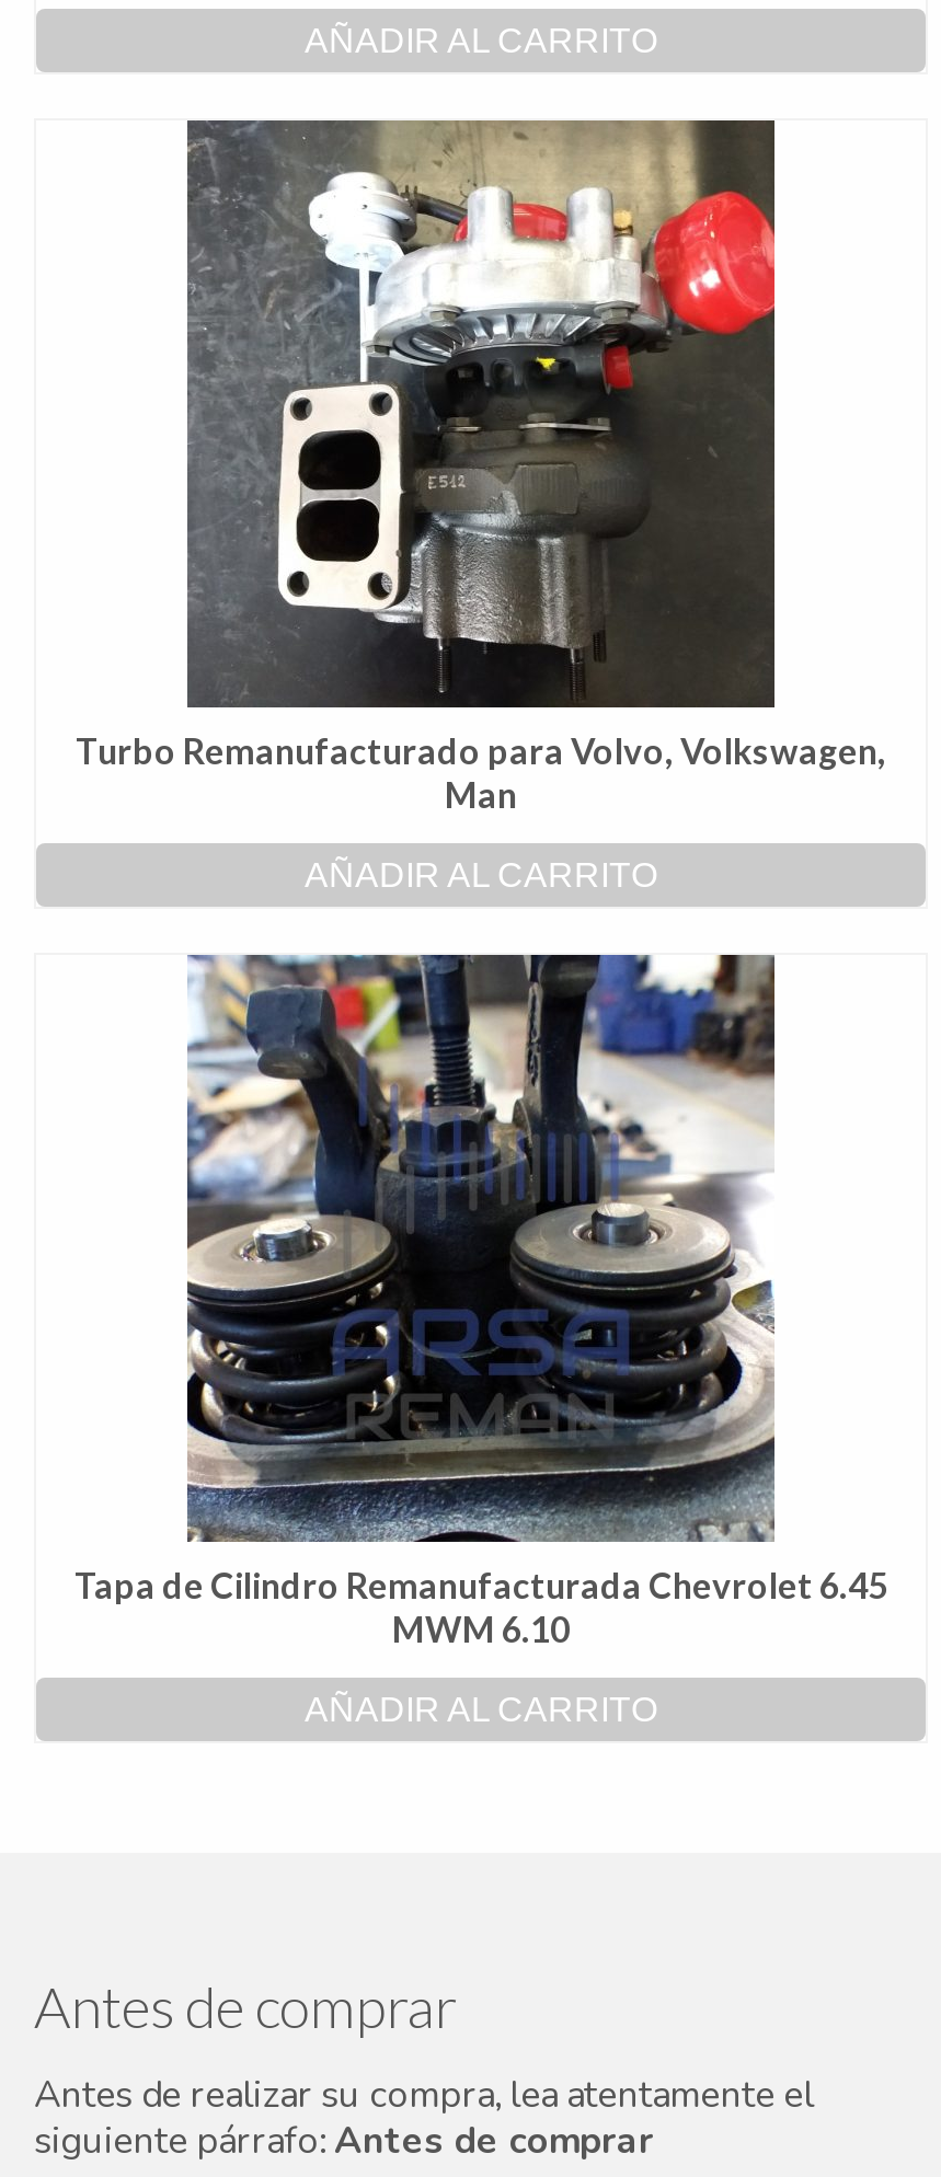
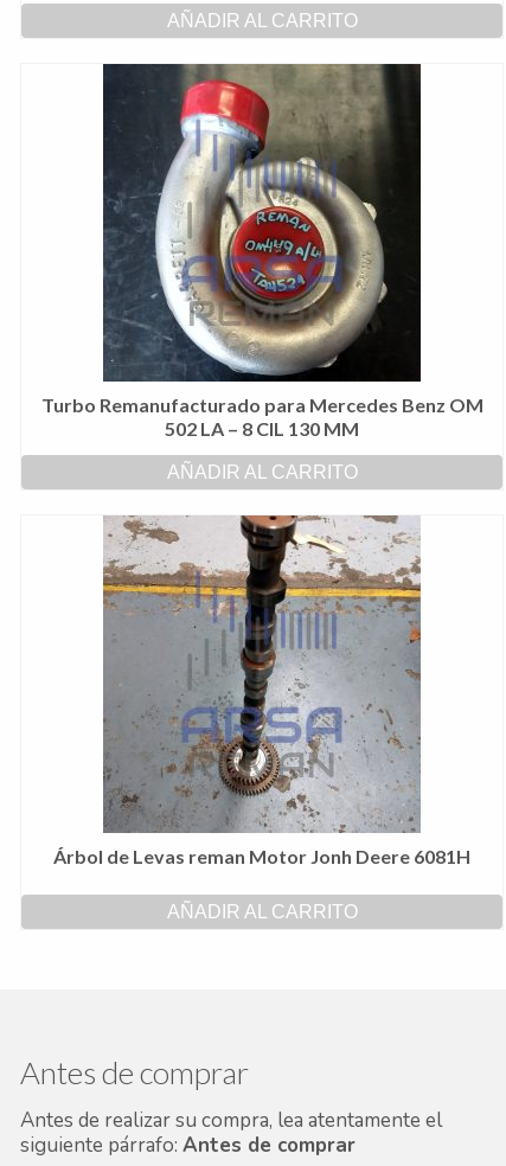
- [image]
- Turbo Remanufacturado para Volvo, Volkswagen,
- Man
+ [image]
+ Turbo Remanufacturado para Mercedes Benz OM
+ 502 LA – 8 CIL 130 MM

- [image]
- Tapa de Cilindro Remanufacturada Chevrolet 6.45
- MWM 6.10
+ [image]
+ Árbol de Levas reman Motor Jonh Deere 6081H
